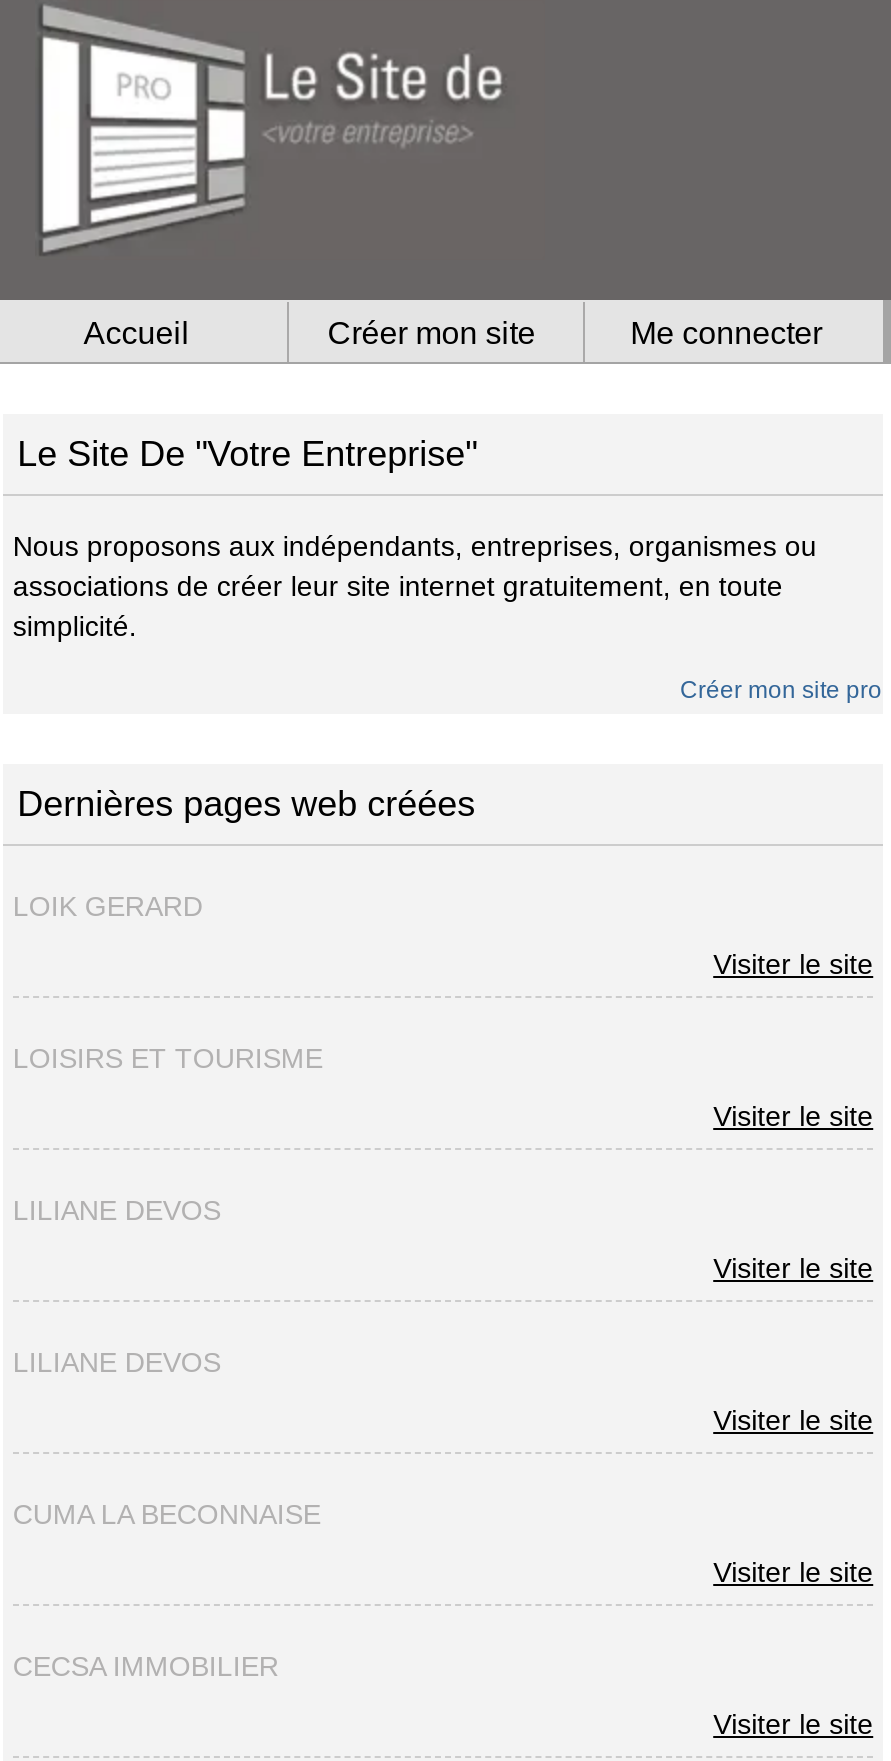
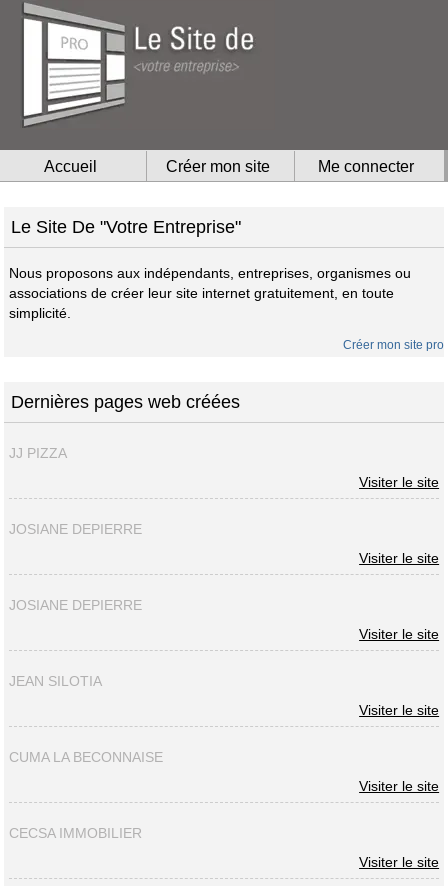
- LOIK GERARD
+ JJ PIZZA

- LOISIRS ET TOURISME
+ JOSIANE DEPIERRE

- LILIANE DEVOS
+ JOSIANE DEPIERRE

- LILIANE DEVOS
+ JEAN SILOTIA
